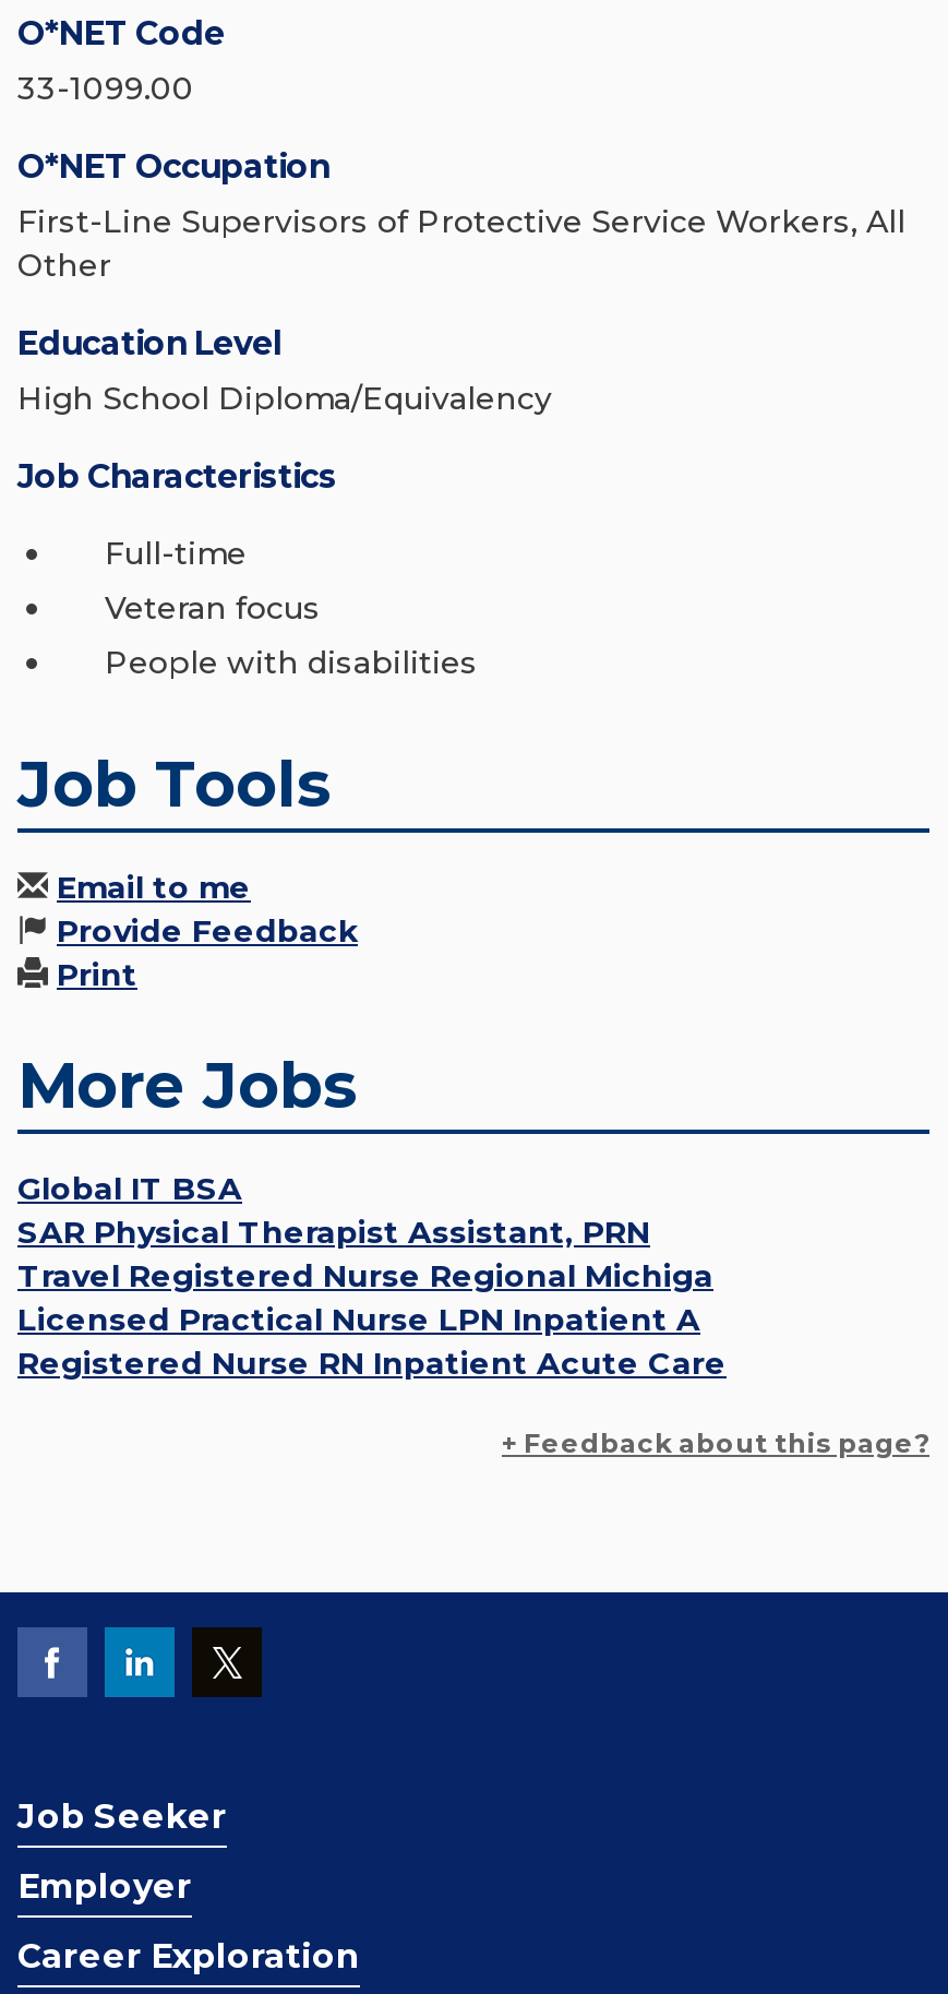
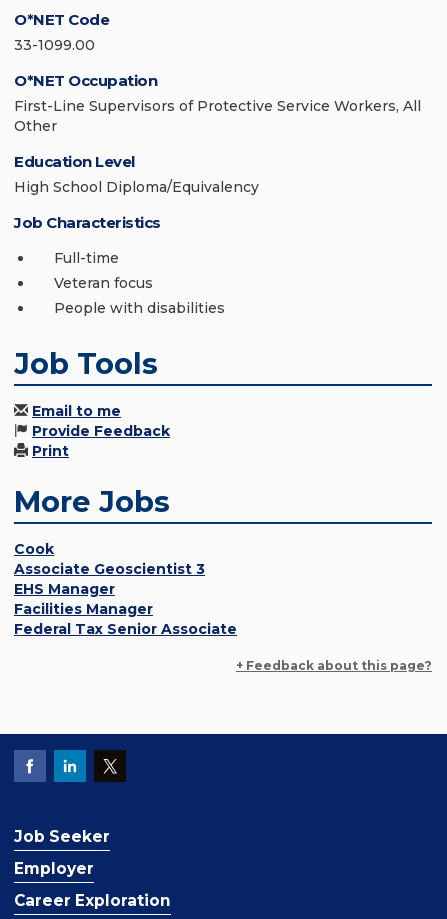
- Global IT BSA
- SAR Physical Therapist Assistant, PRN
- Travel Registered Nurse Regional Michiga
- Licensed Practical Nurse LPN Inpatient A
- Registered Nurse RN Inpatient Acute Care
+ Cook
+ Associate Geoscientist 3
+ EHS Manager
+ Facilities Manager
+ Federal Tax Senior Associate
